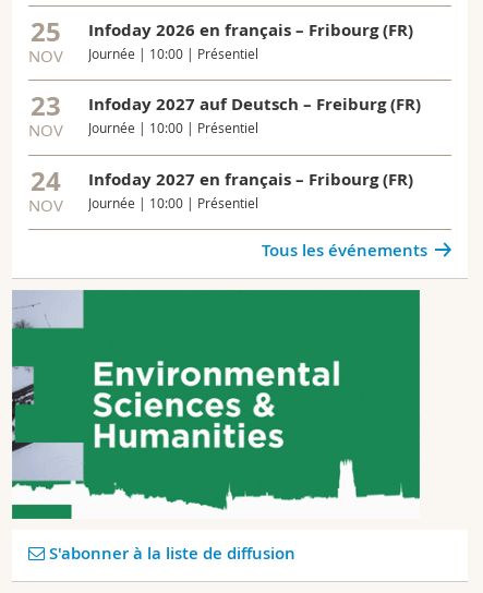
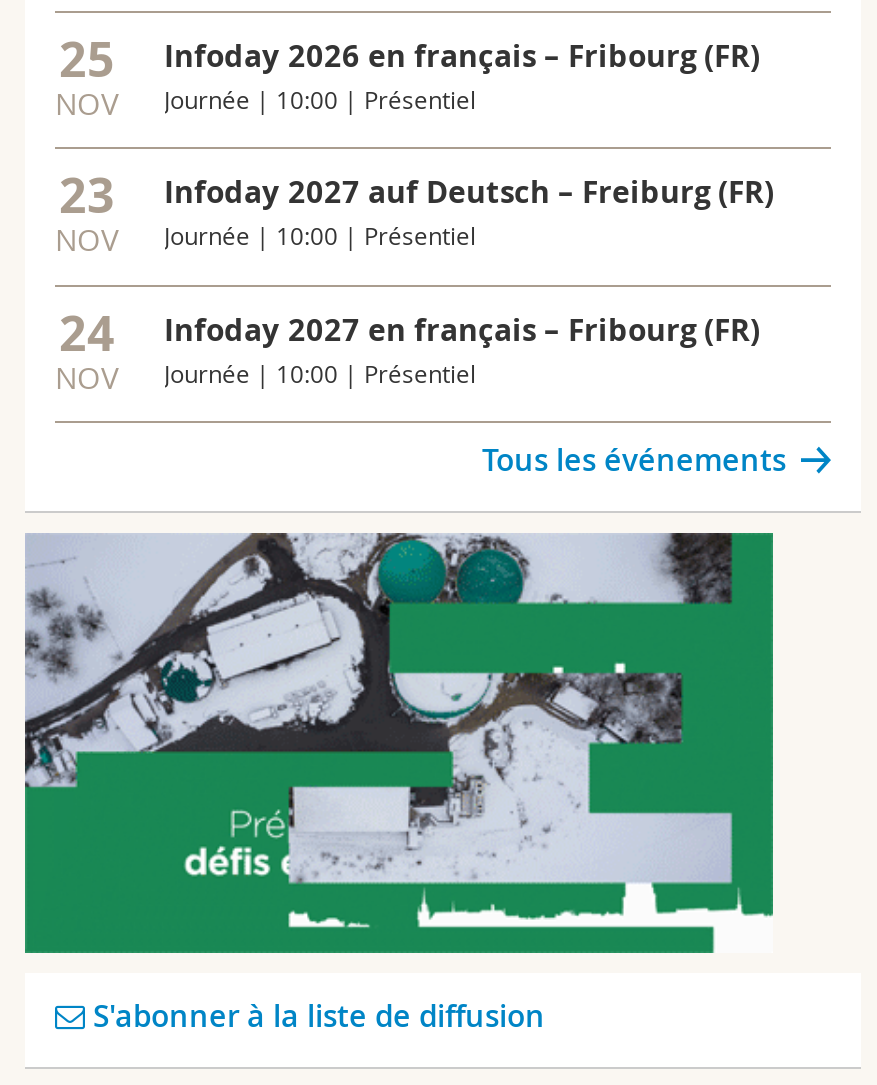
- [image]
+ [image]
